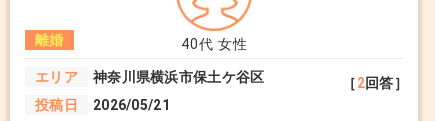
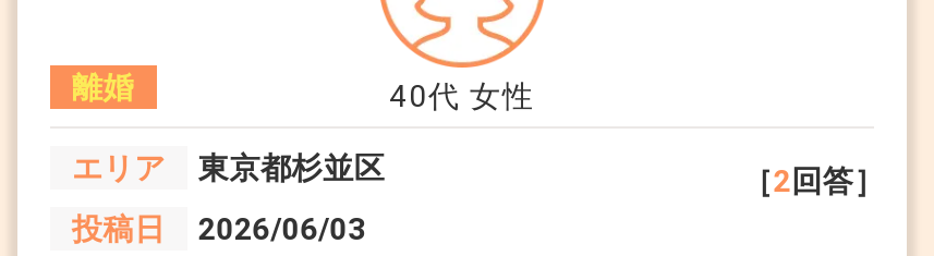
- 神奈川県横浜市保土ケ谷区
+ 東京都杉並区

- 投稿日 2026/05/21
+ 投稿日 2026/06/03
